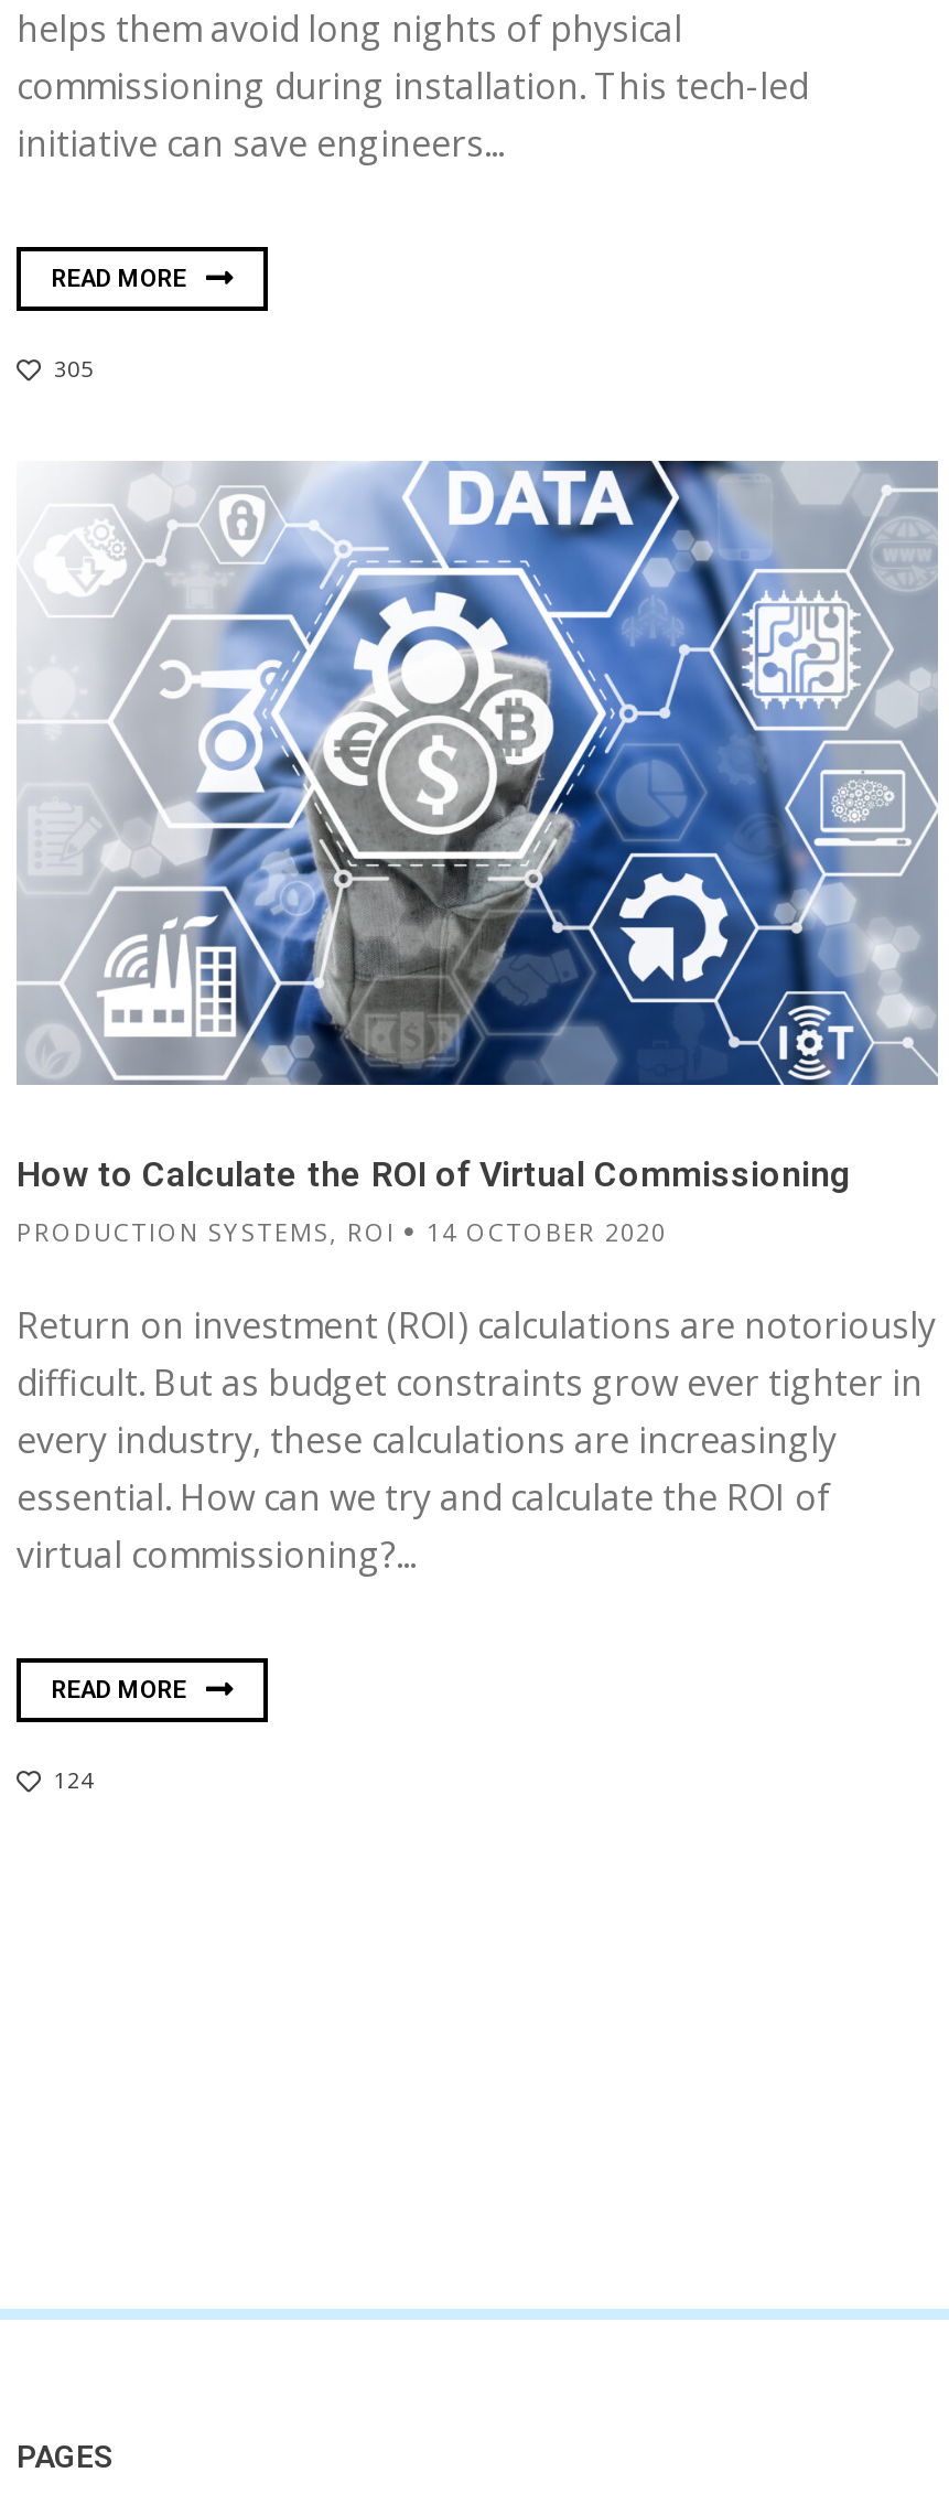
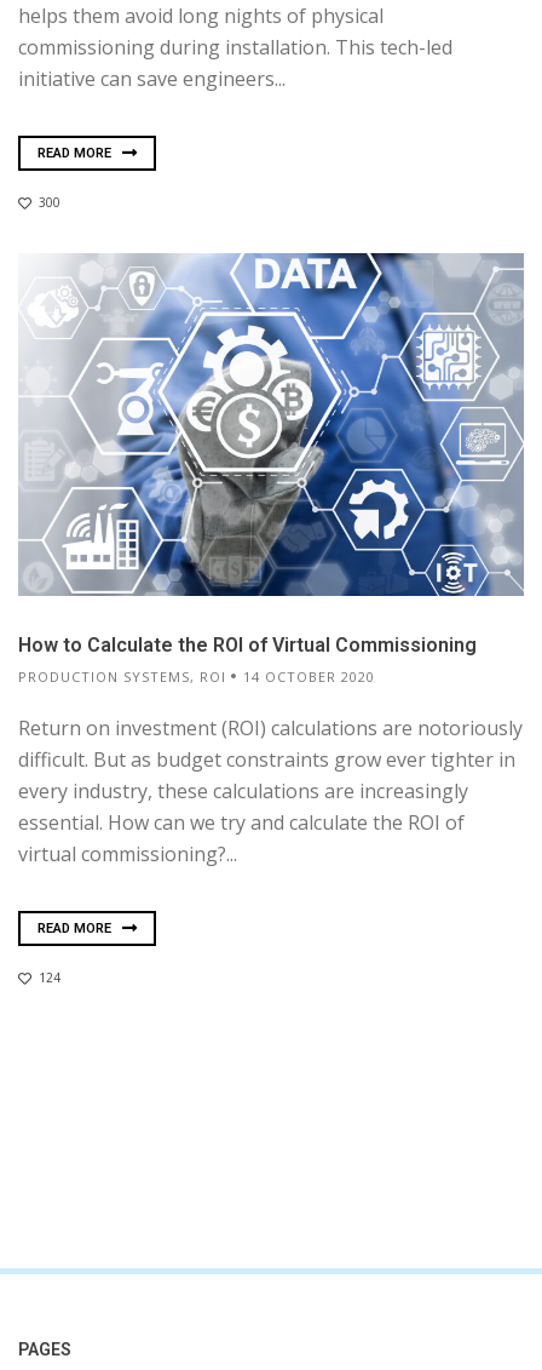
- 305
+ 300
